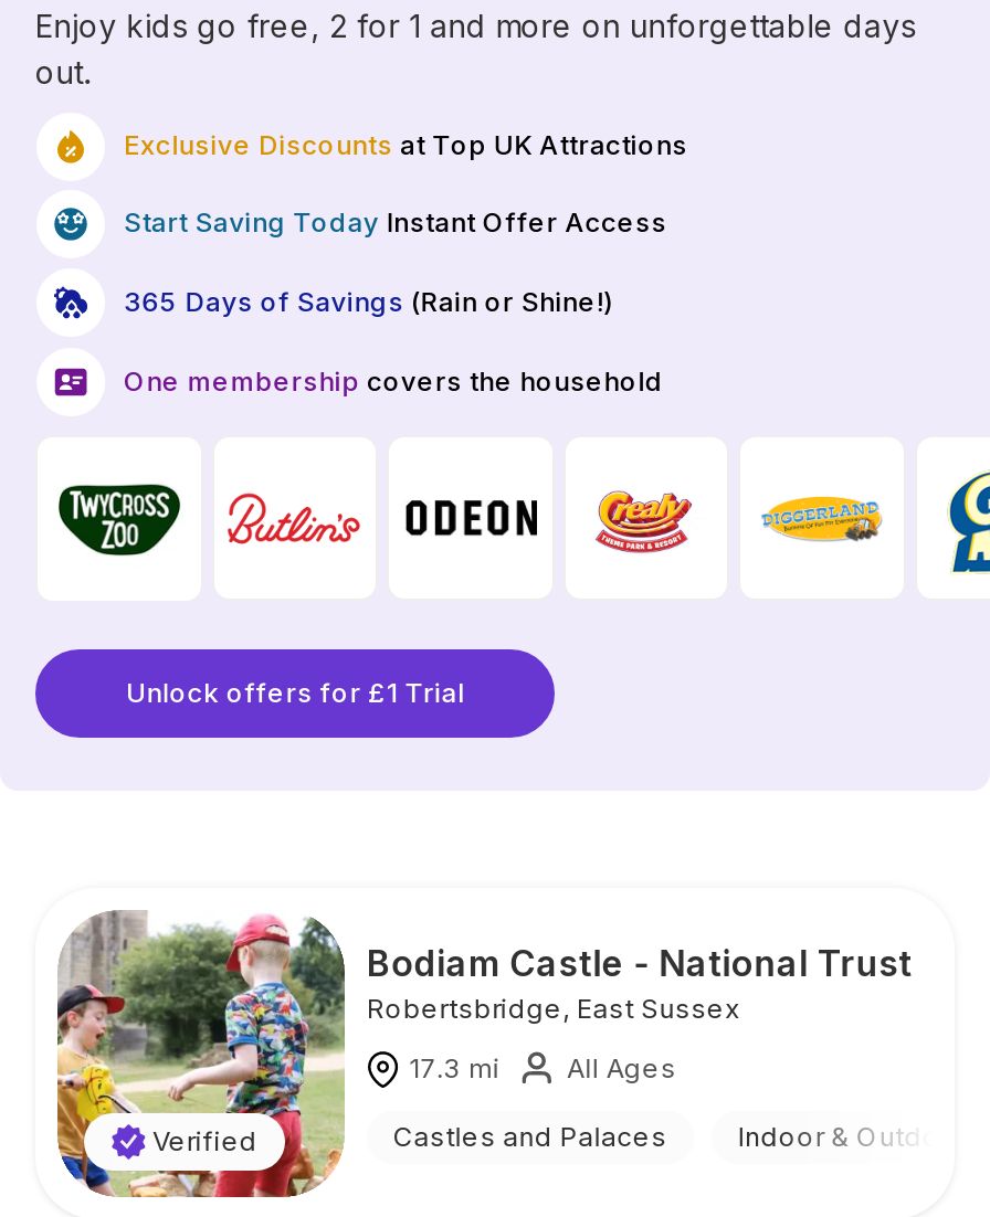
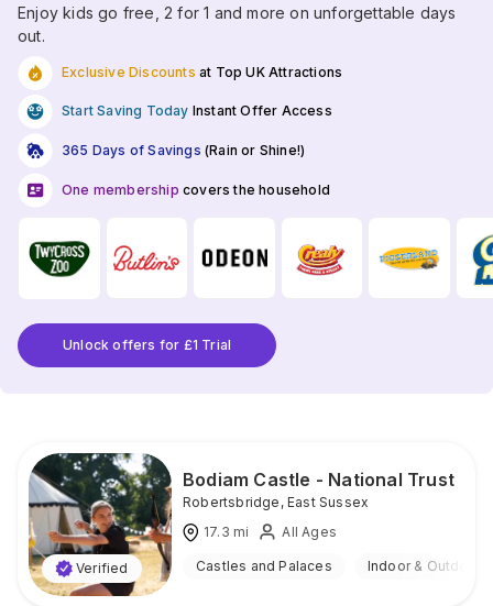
- [image]
+ [image]
